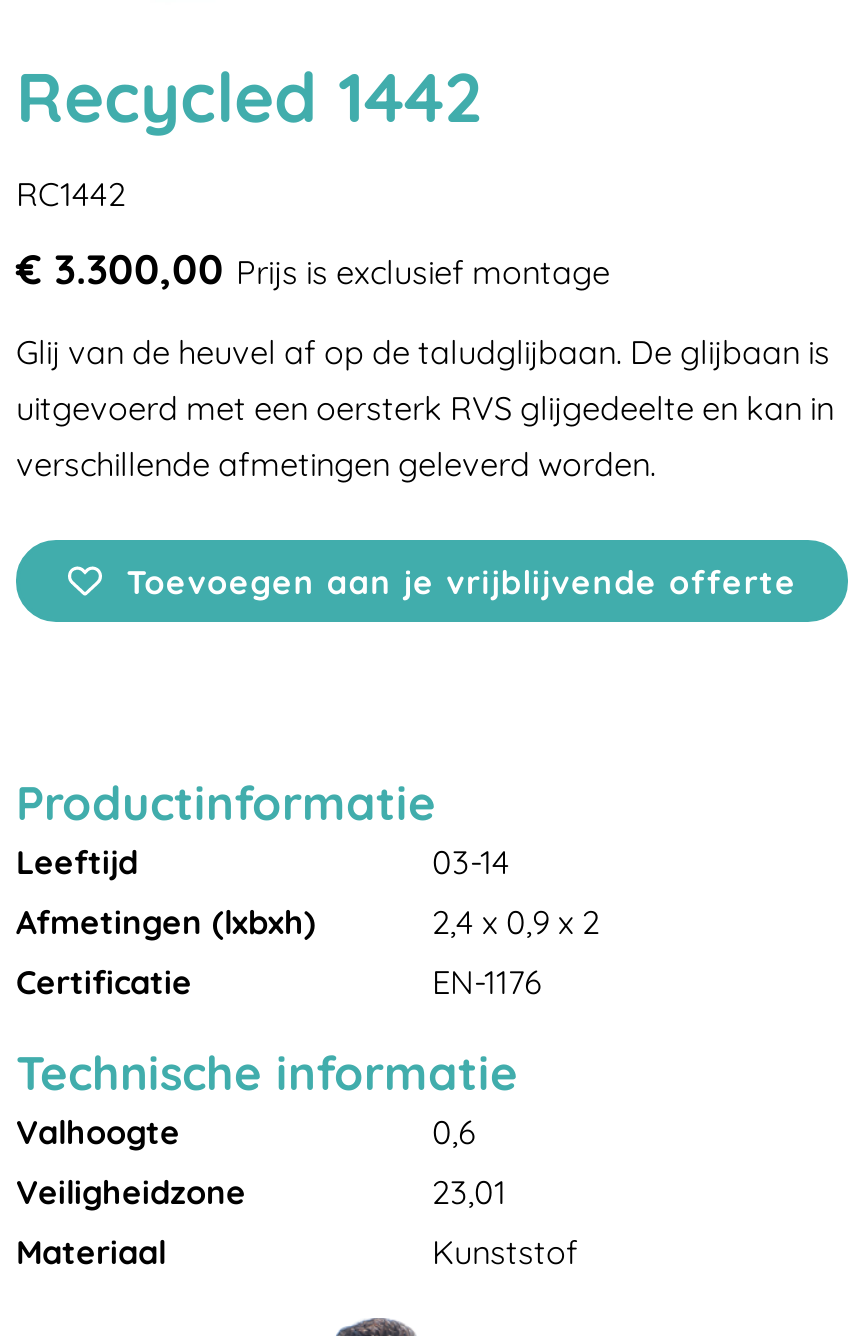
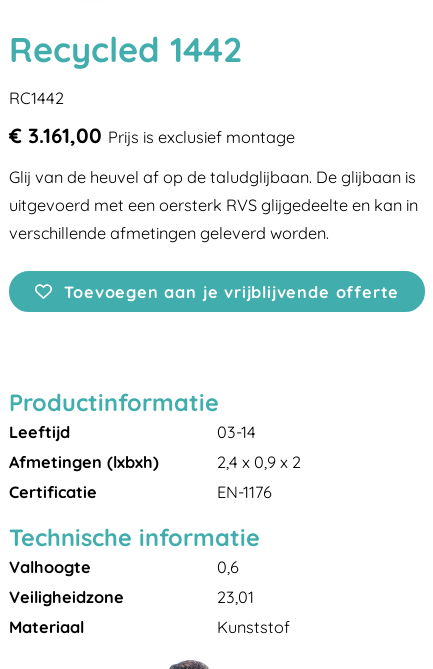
- € 3.300,00 Prijs is exclusief montage
+ € 3.161,00 Prijs is exclusief montage
